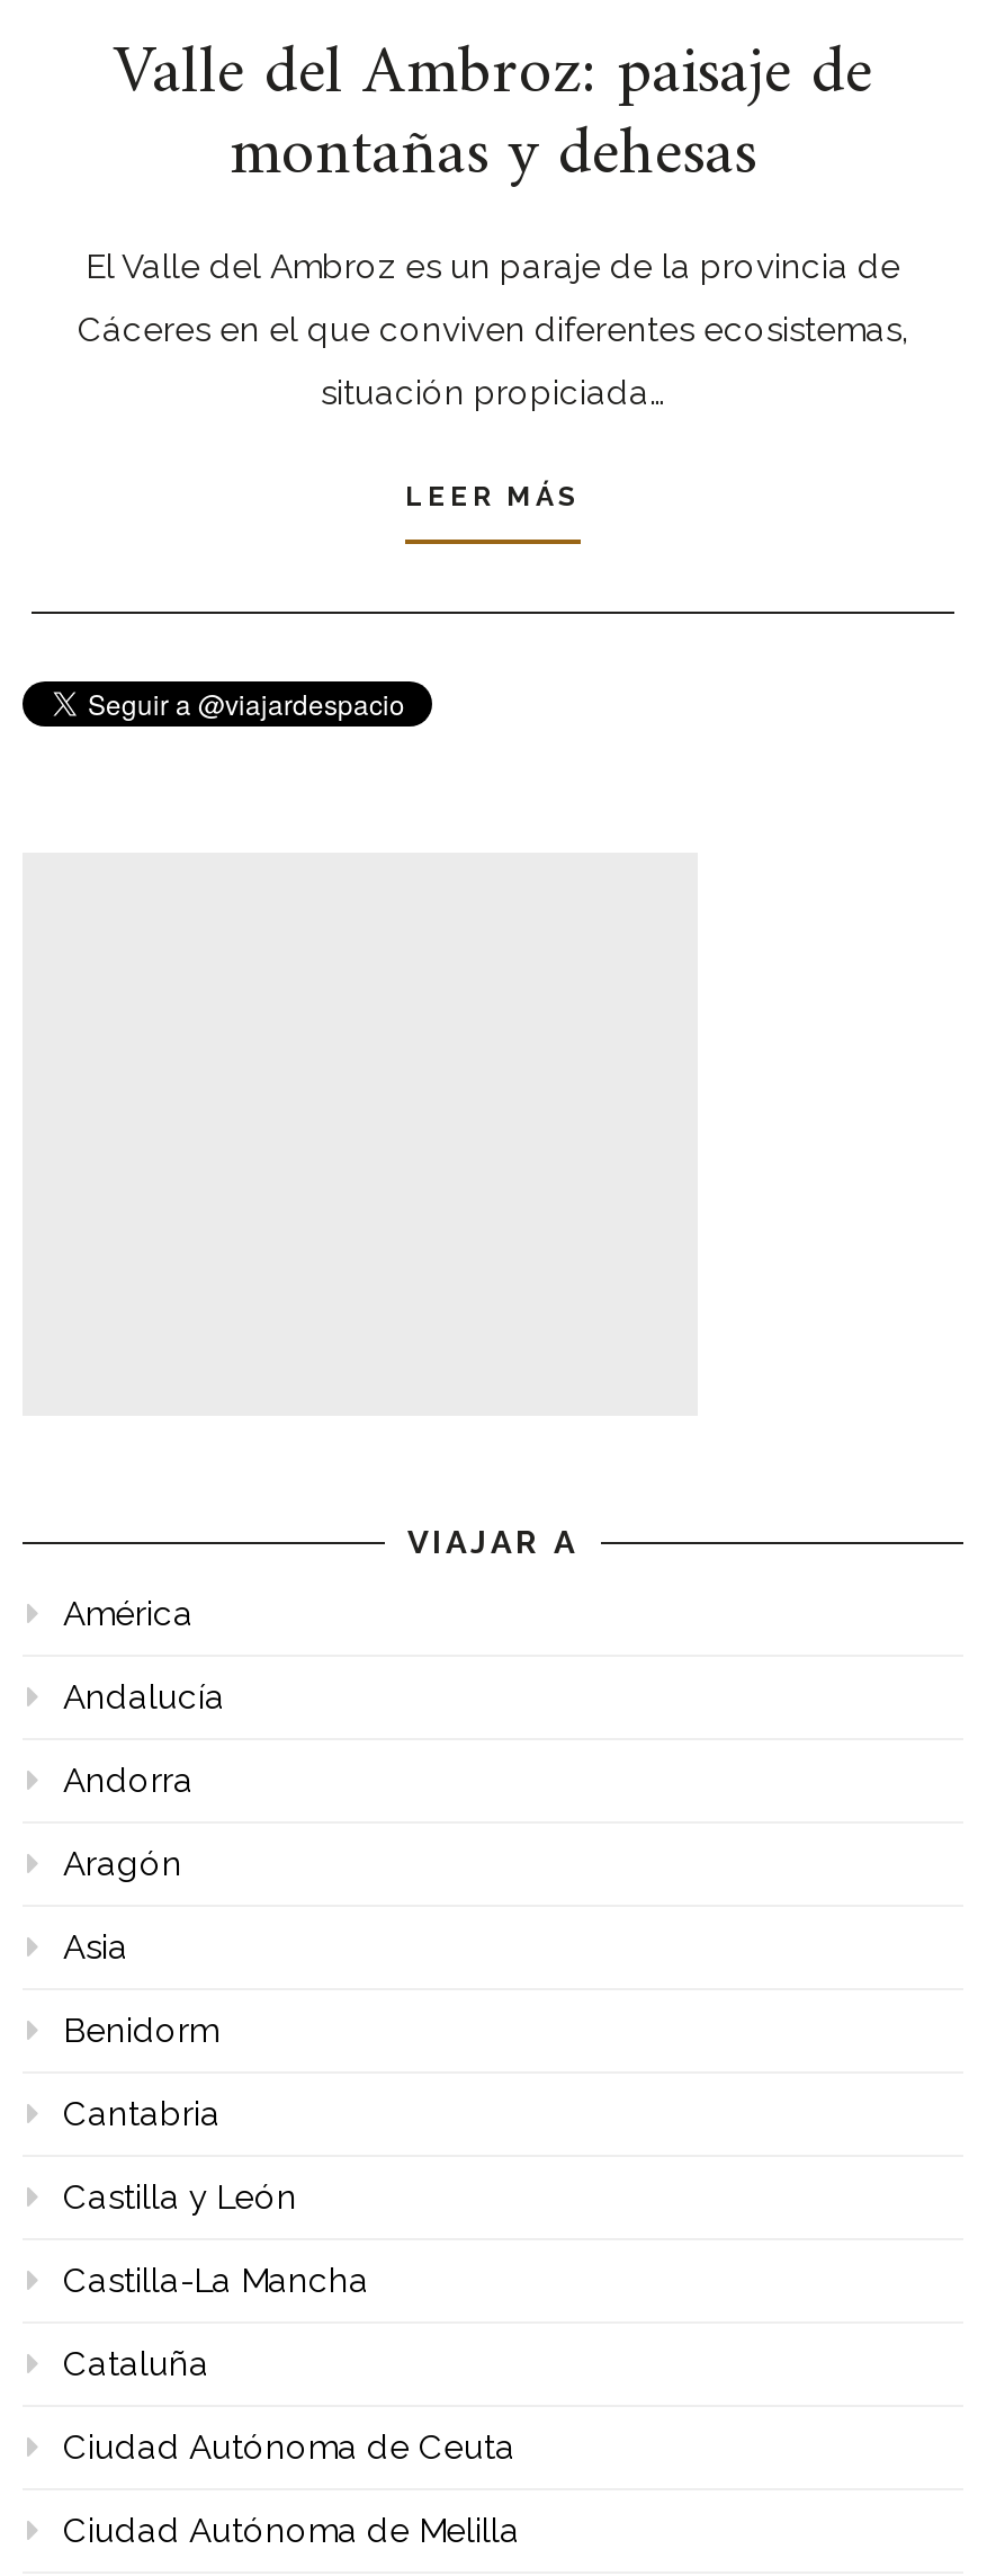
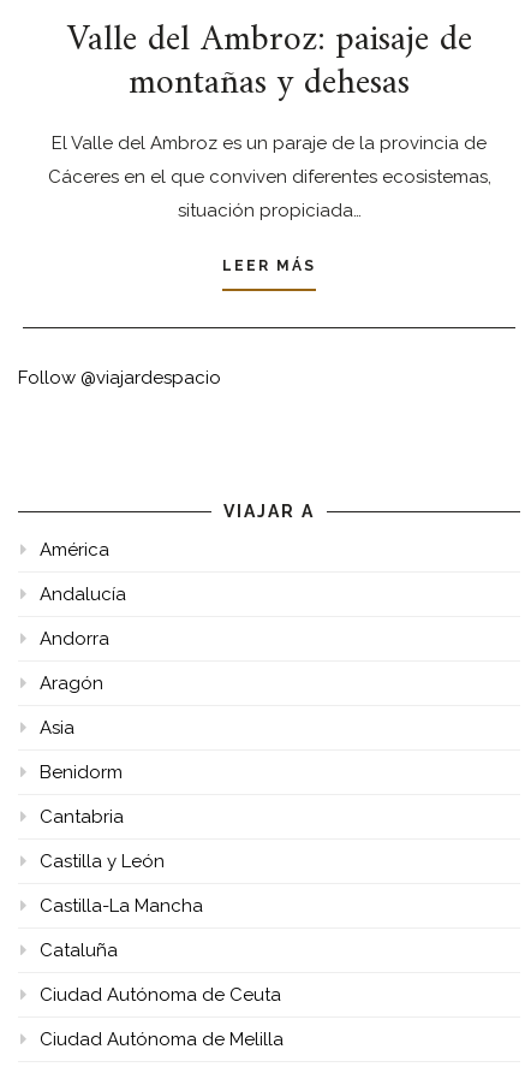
+ Follow @viajardespacio
